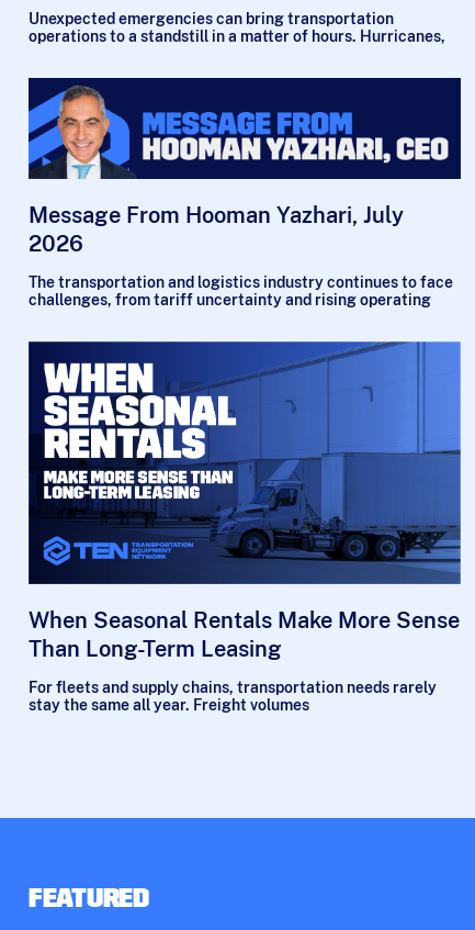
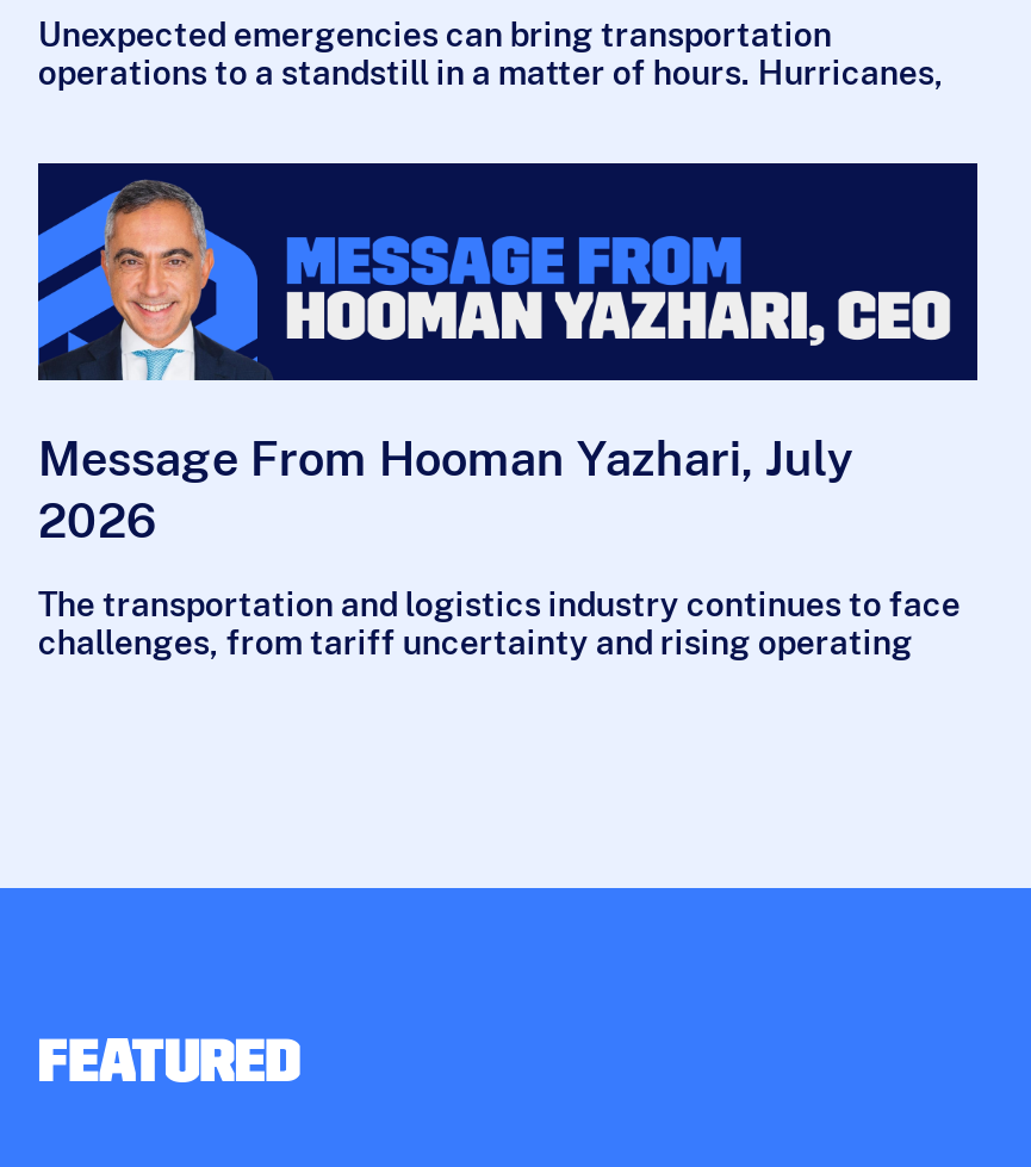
- [image]
- When Seasonal Rentals Make More Sense
- Than Long-Term Leasing
- For fleets and supply chains, transportation needs rarely
- stay the same all year. Freight volumes
